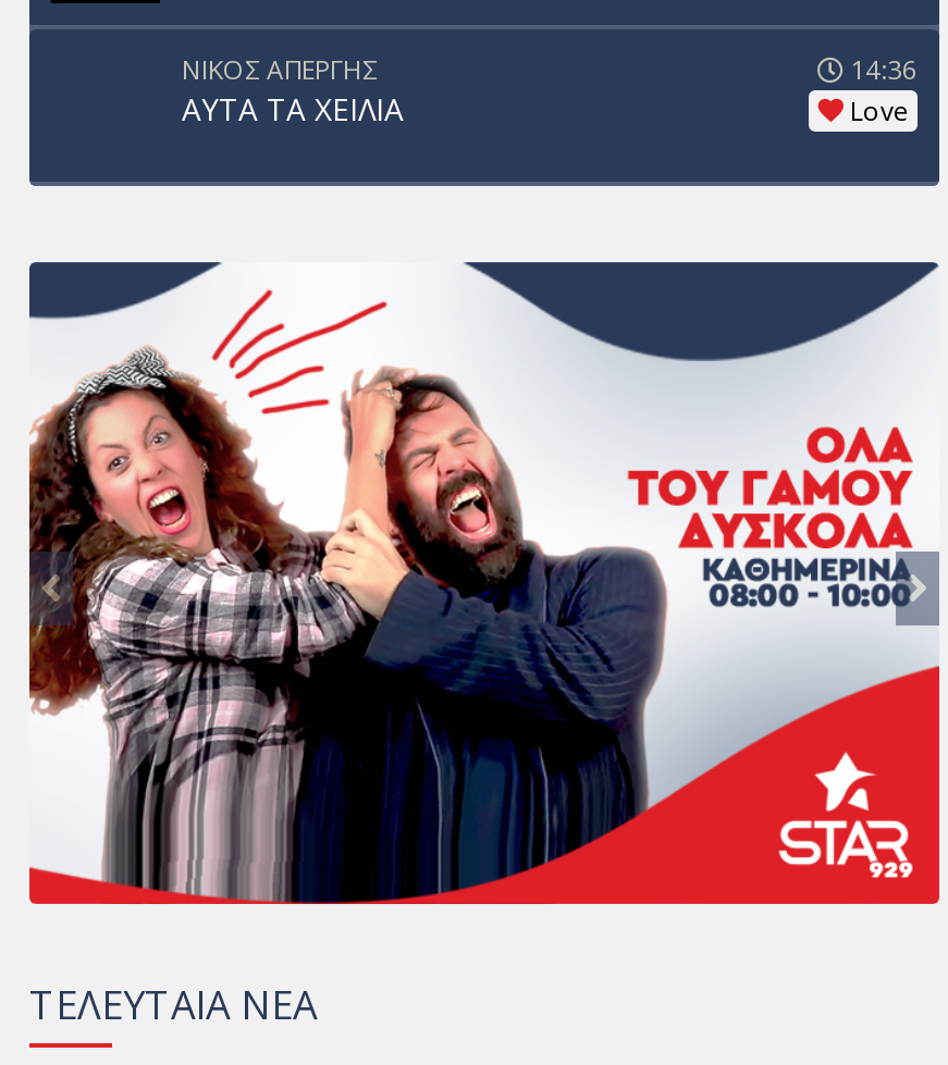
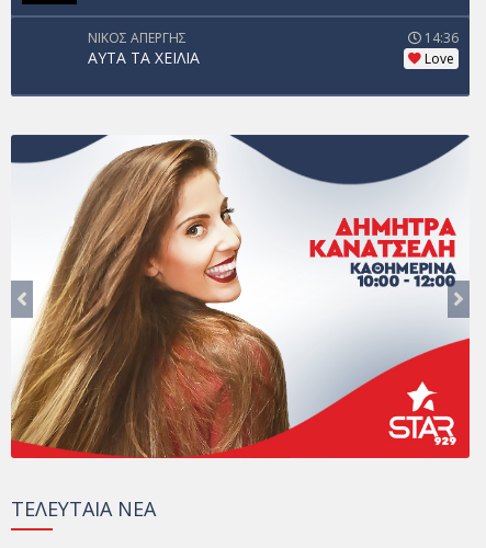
- [image]
+ [image]
